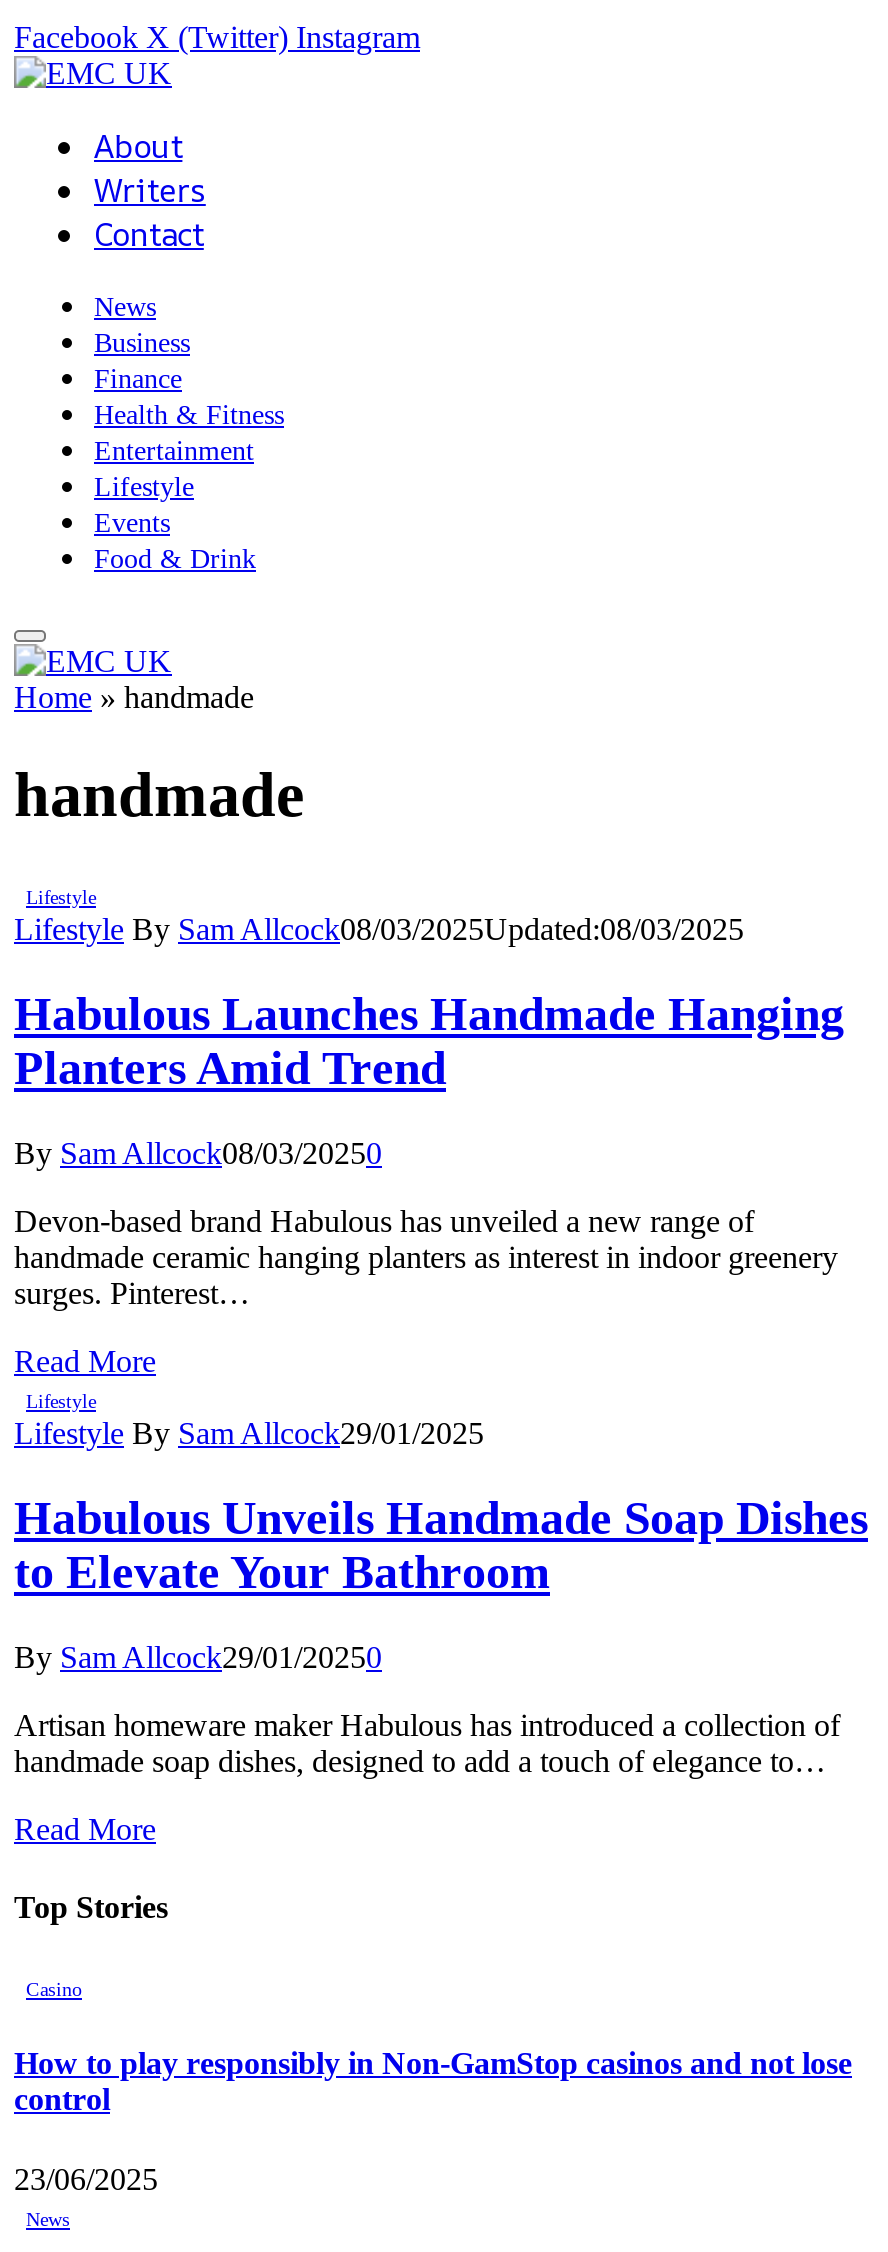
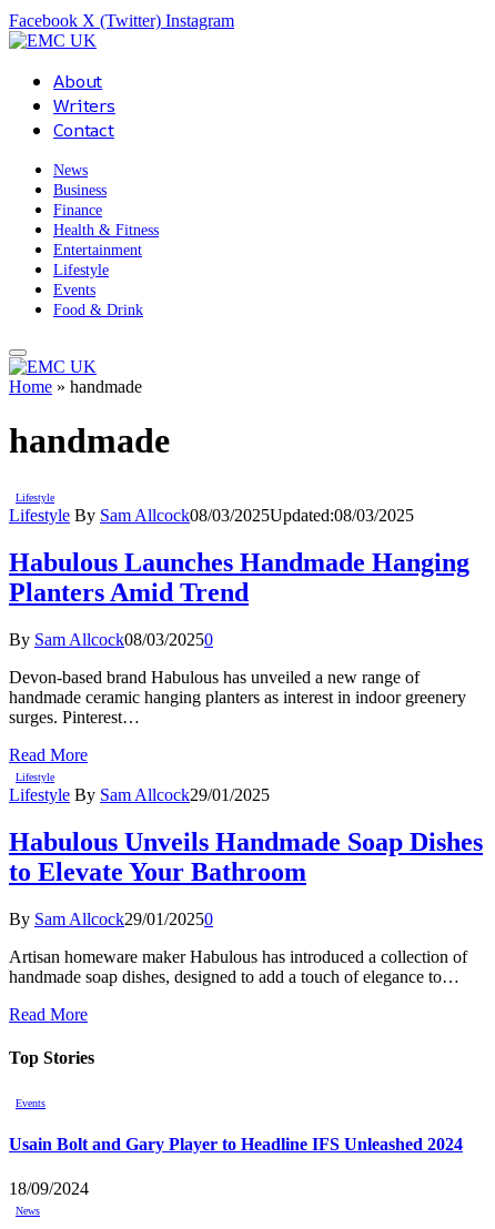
- Casino
+ Events

- How to play responsibly in Non-GamStop casinos and not lose
- control
+ Usain Bolt and Gary Player to Headline IFS Unleashed 2024

- 23/06/2025
+ 18/09/2024
